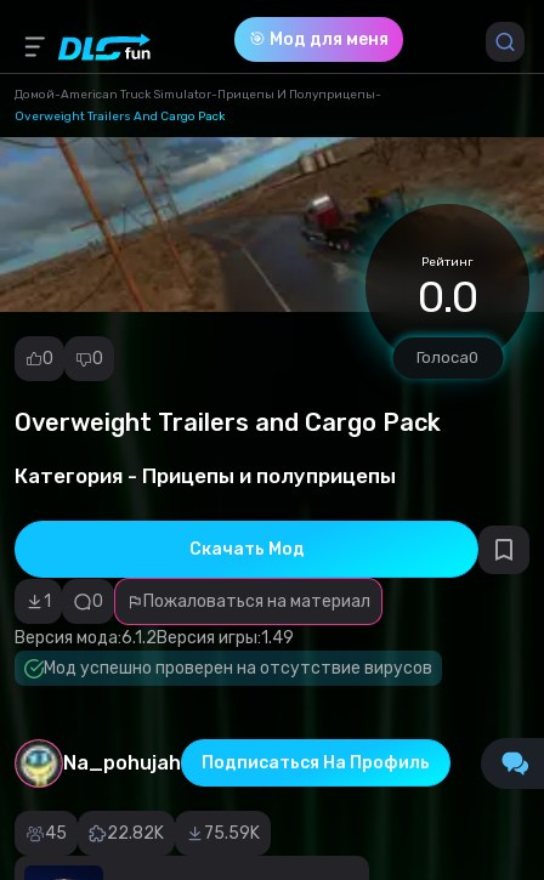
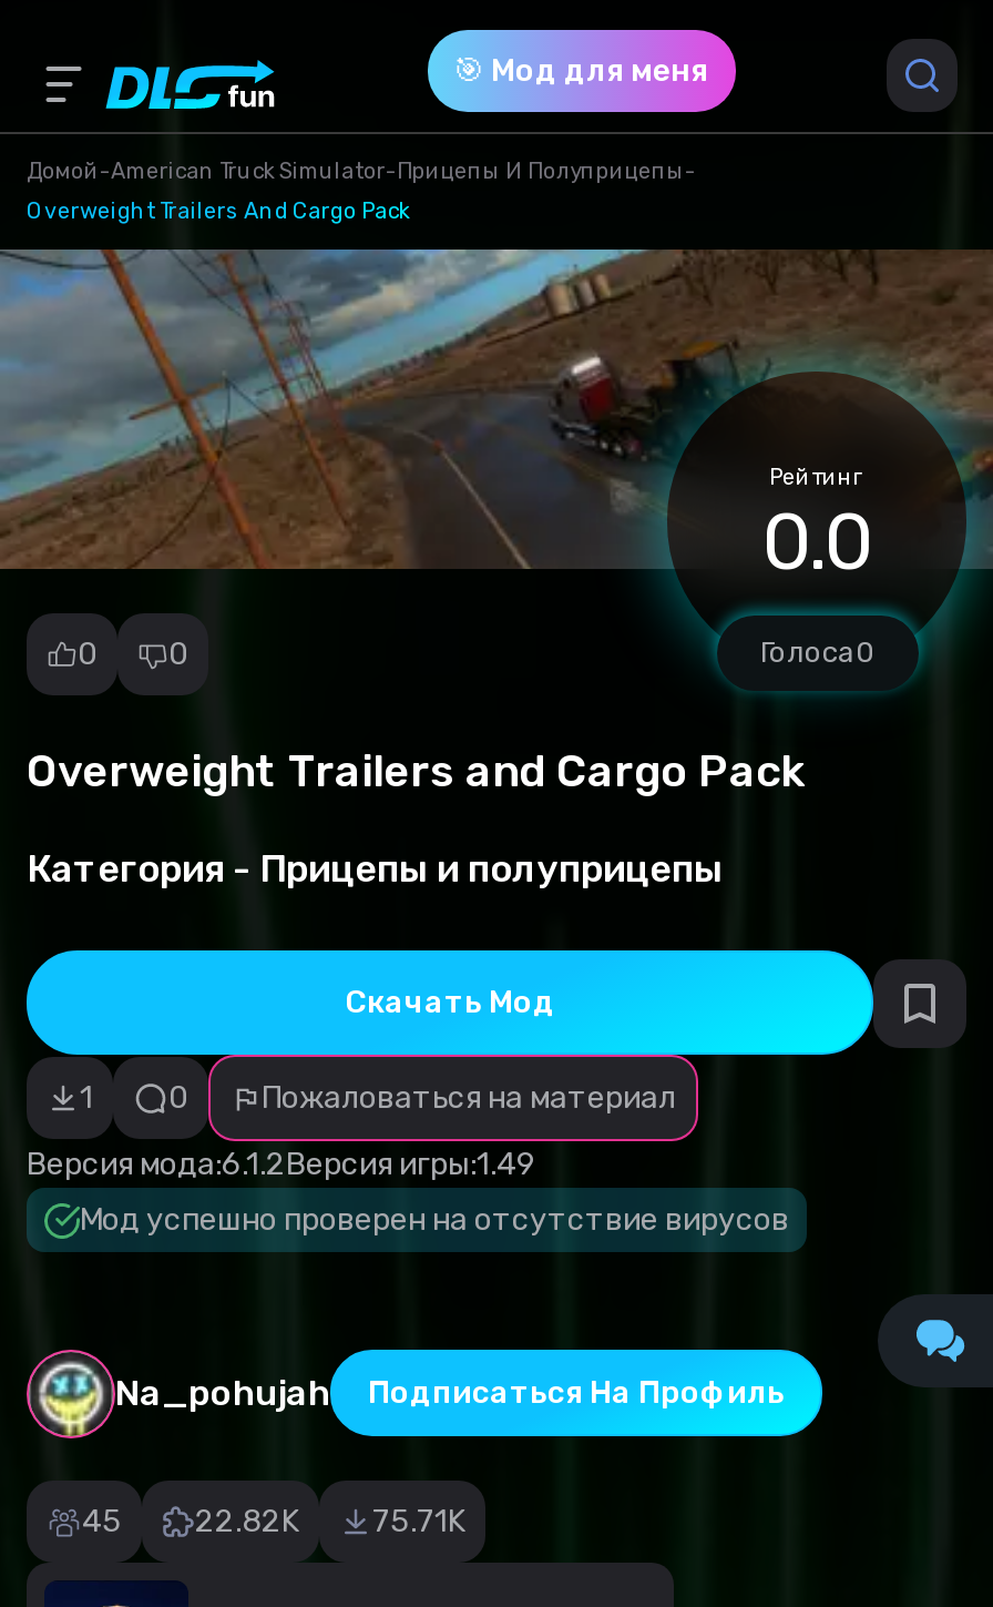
- [image]
+ [image]

- 45 22.82K 75.59K
+ 45 22.82K 75.71K
